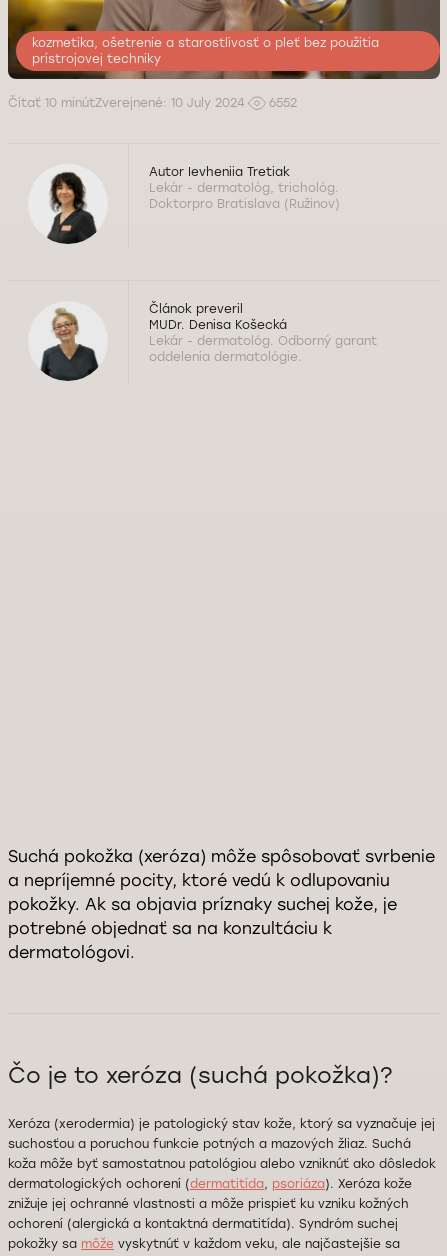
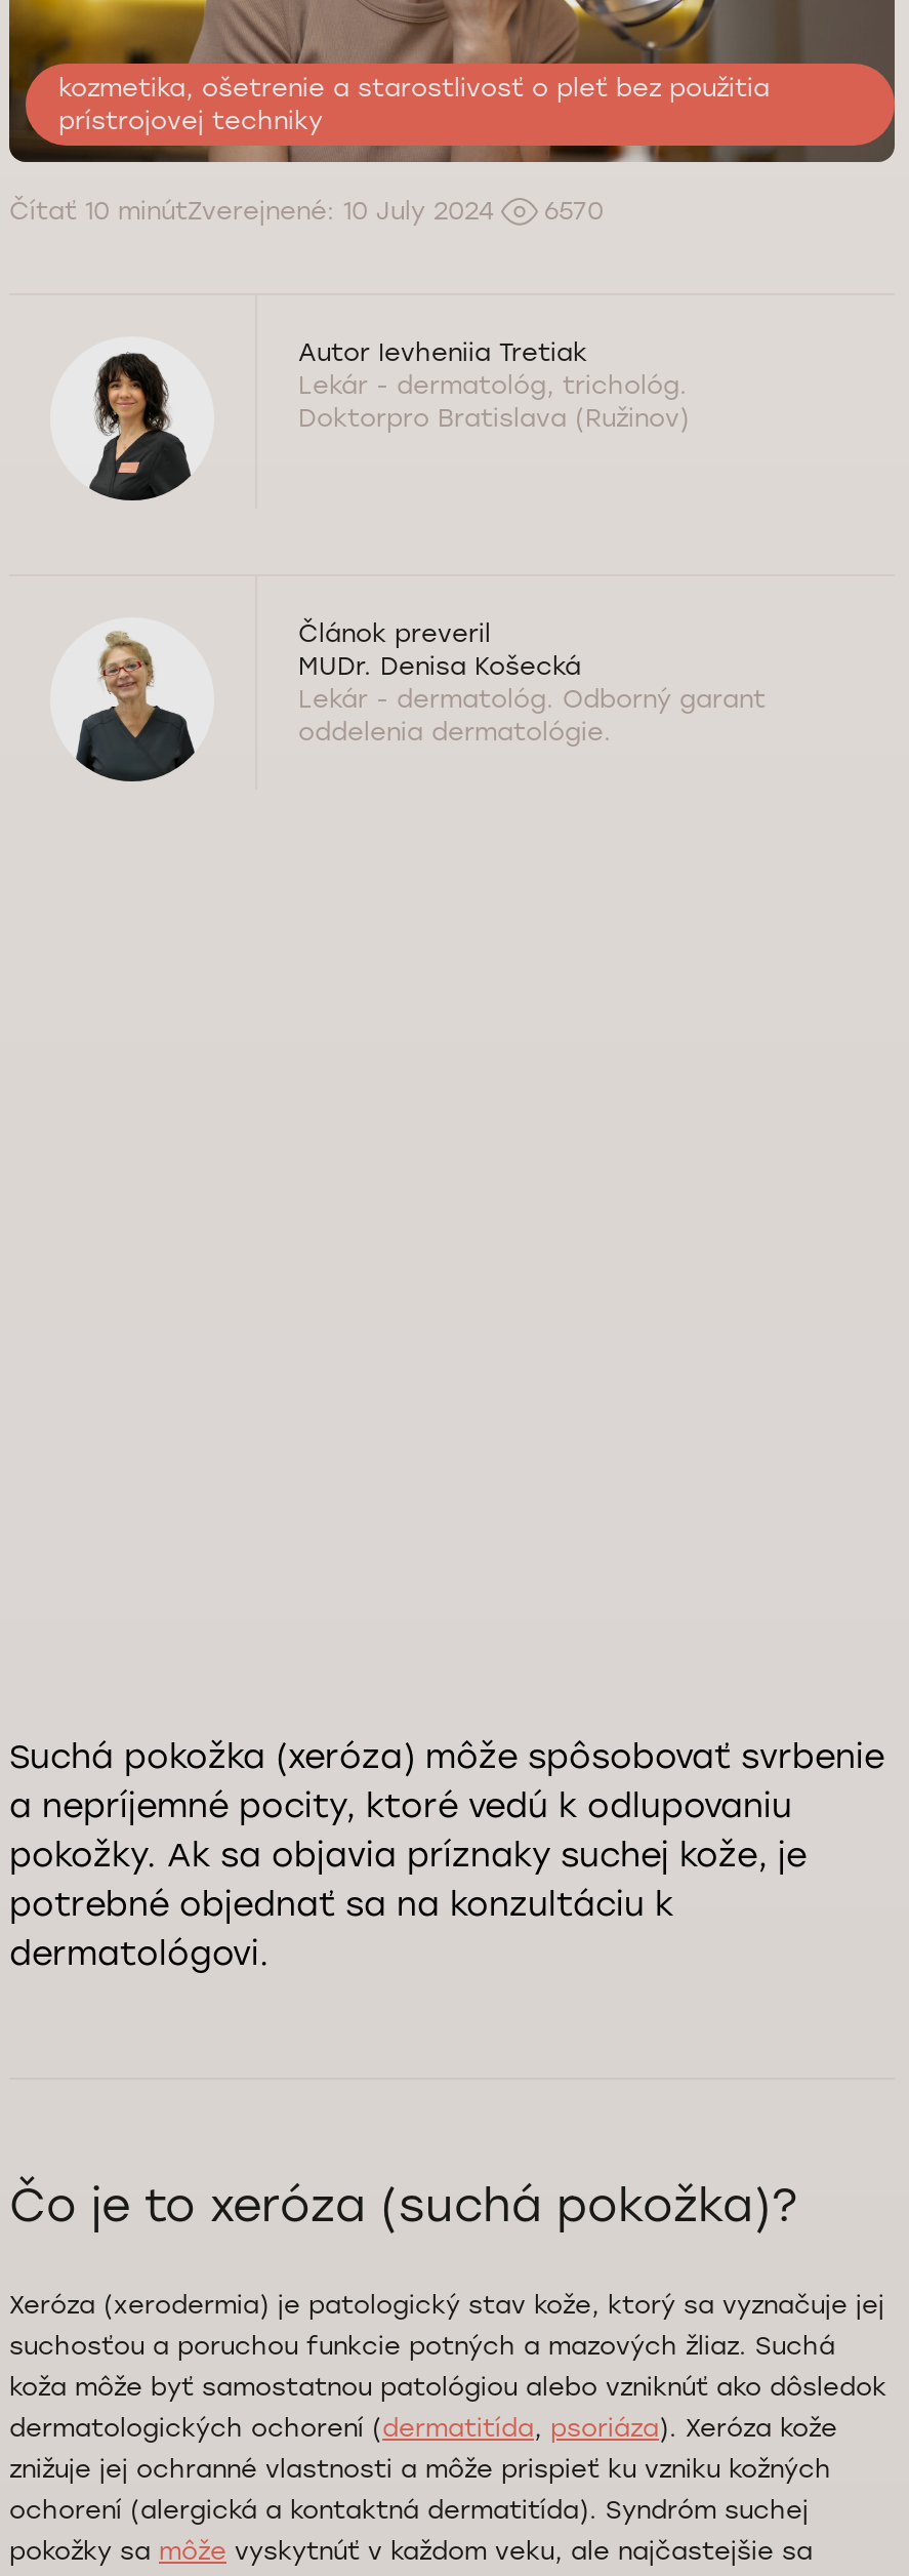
- Čítať 10 minútZverejnené: 10 July 2024 6552
+ Čítať 10 minútZverejnené: 10 July 2024 6570
